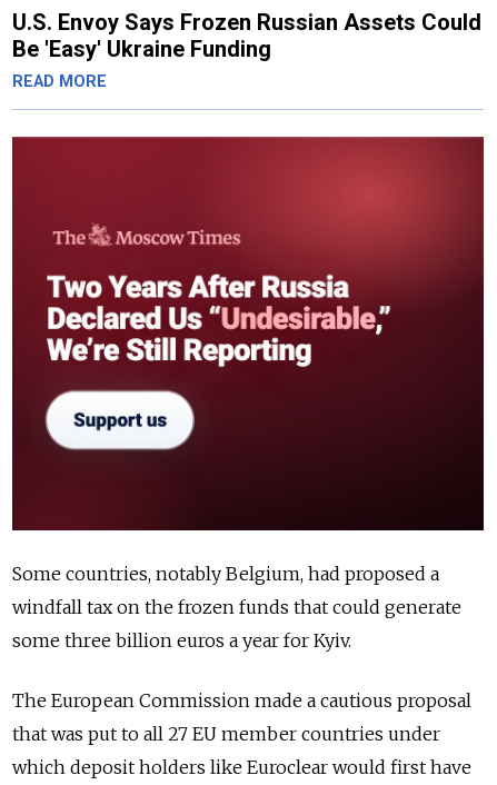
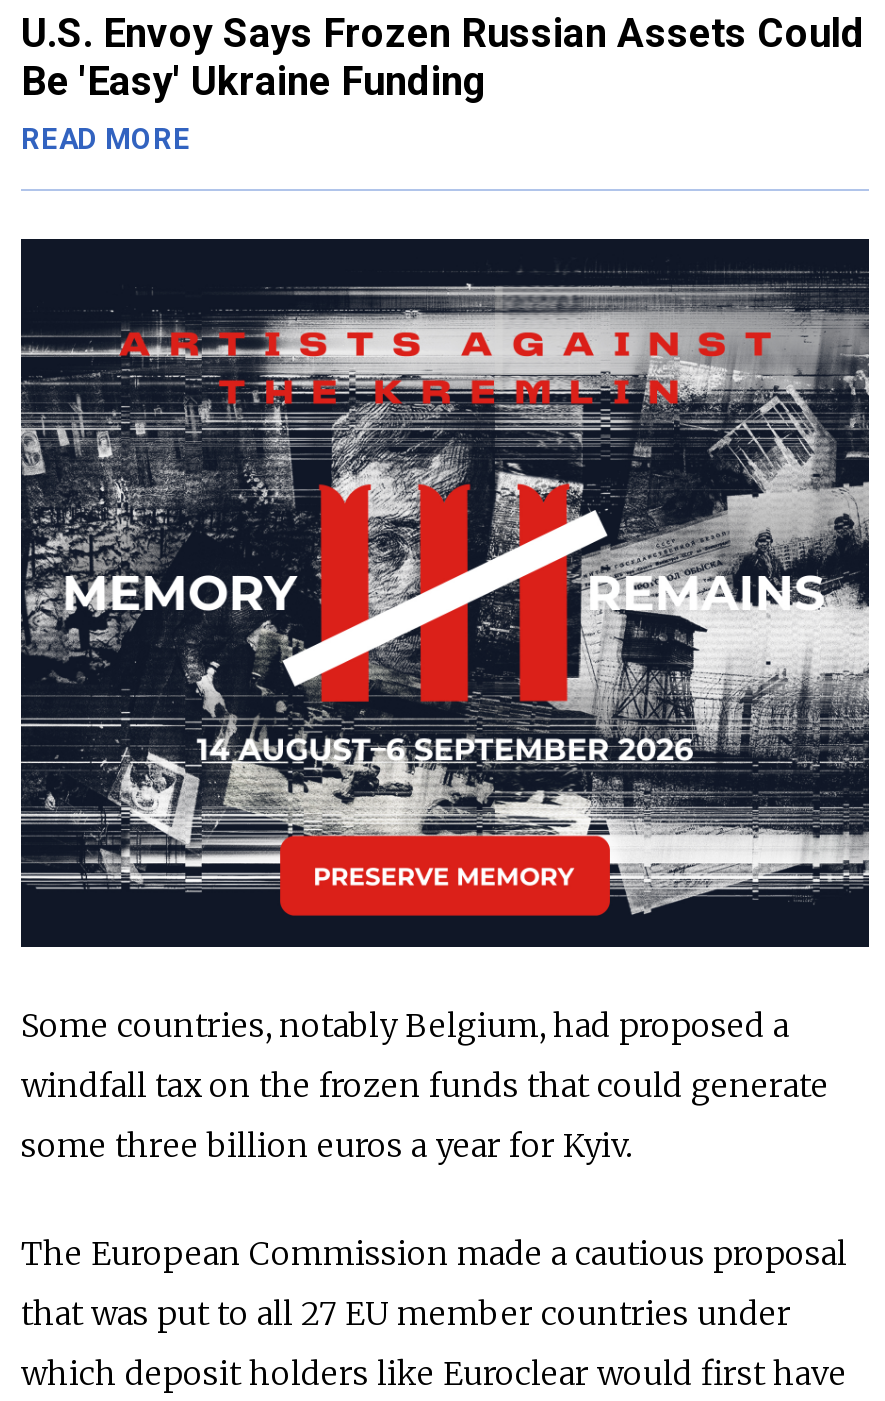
- [image]
+ [image]
